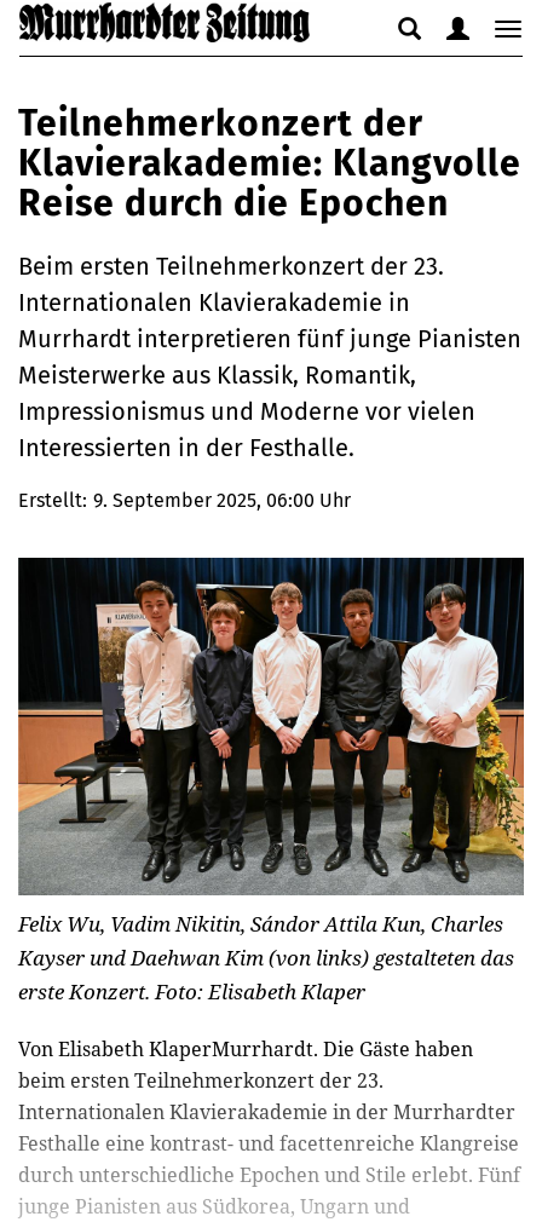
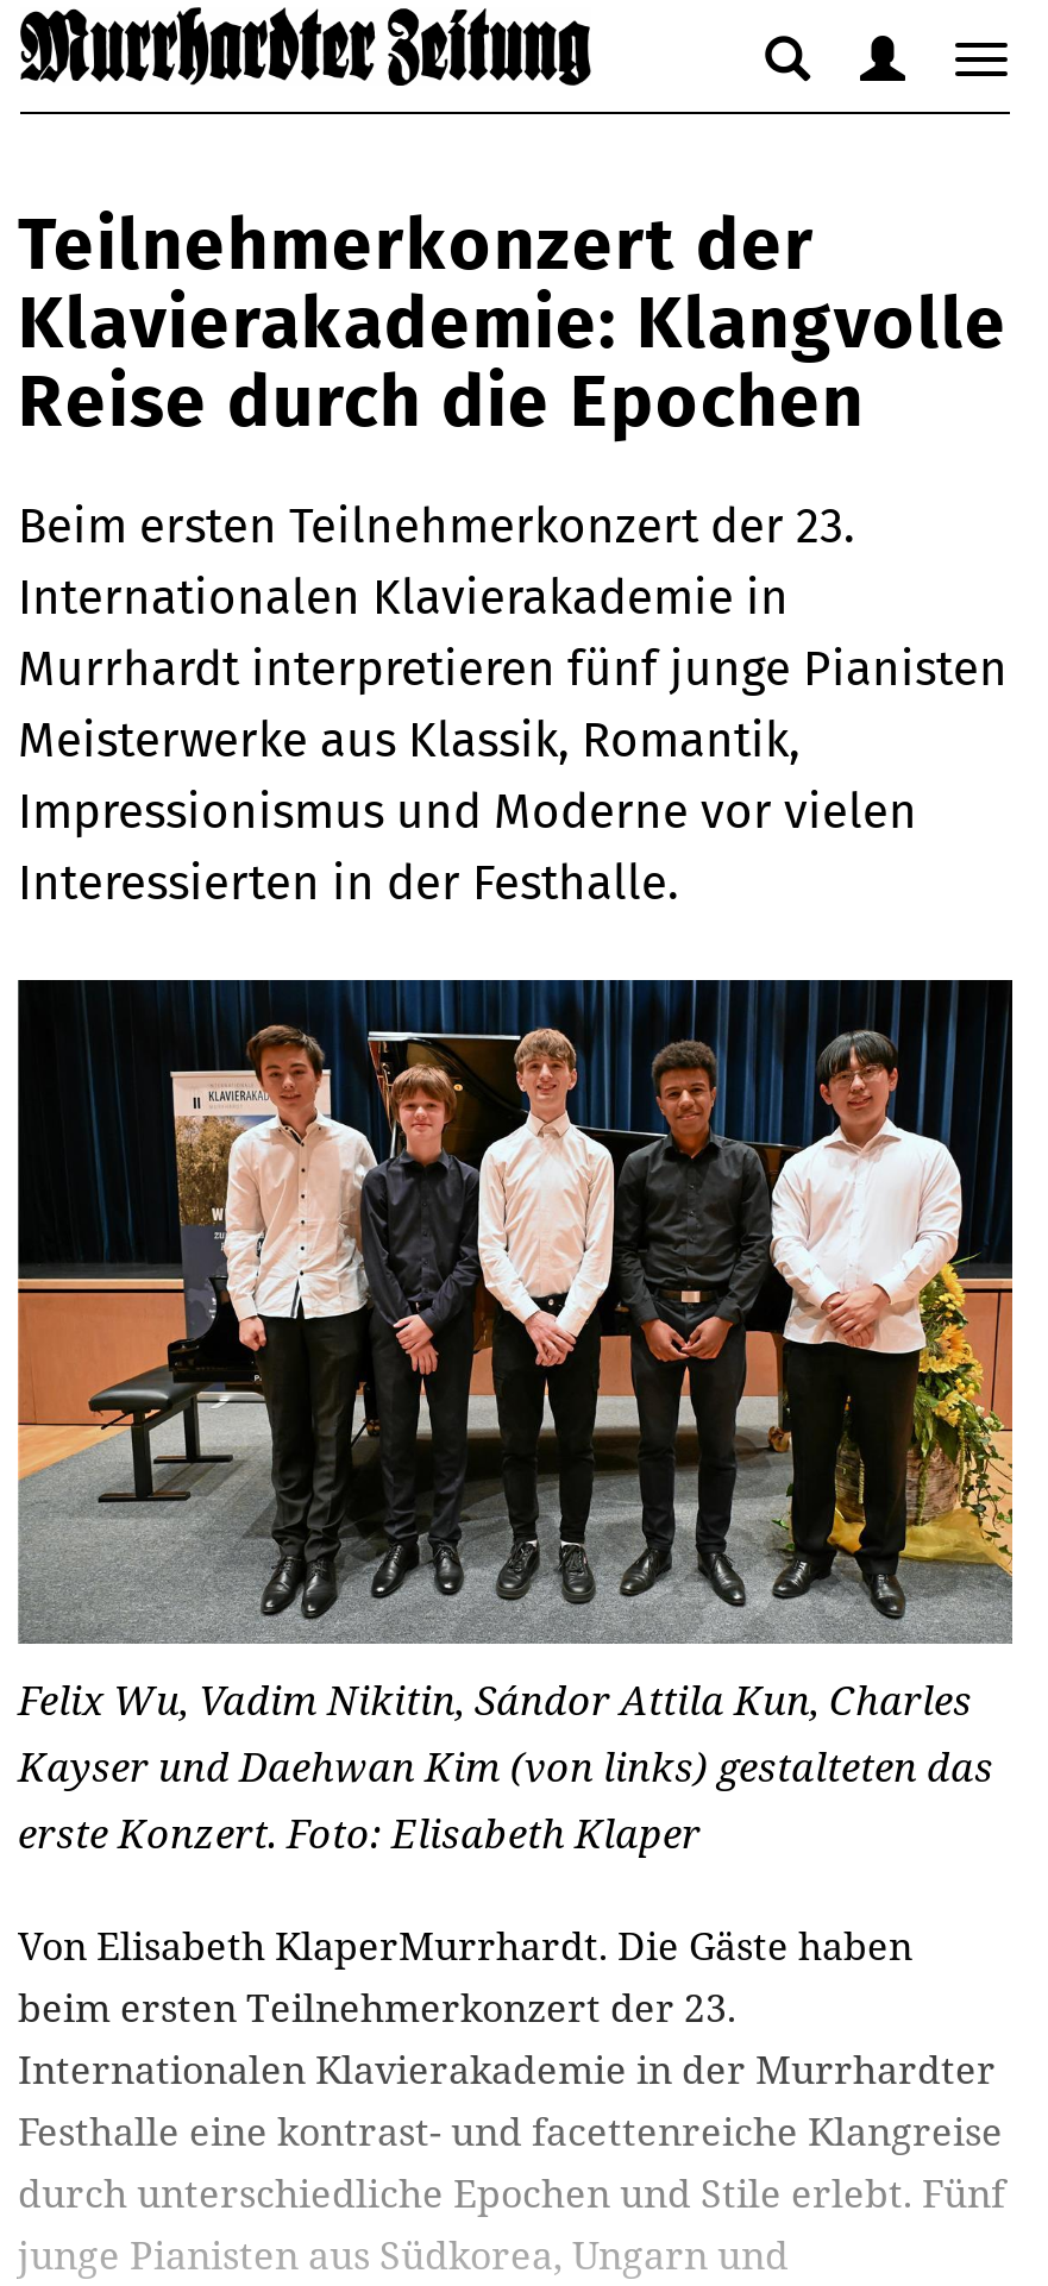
- Erstellt: 9. September 2025, 06:00 Uhr
